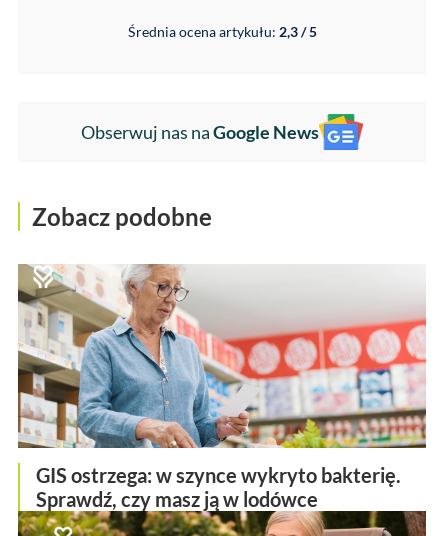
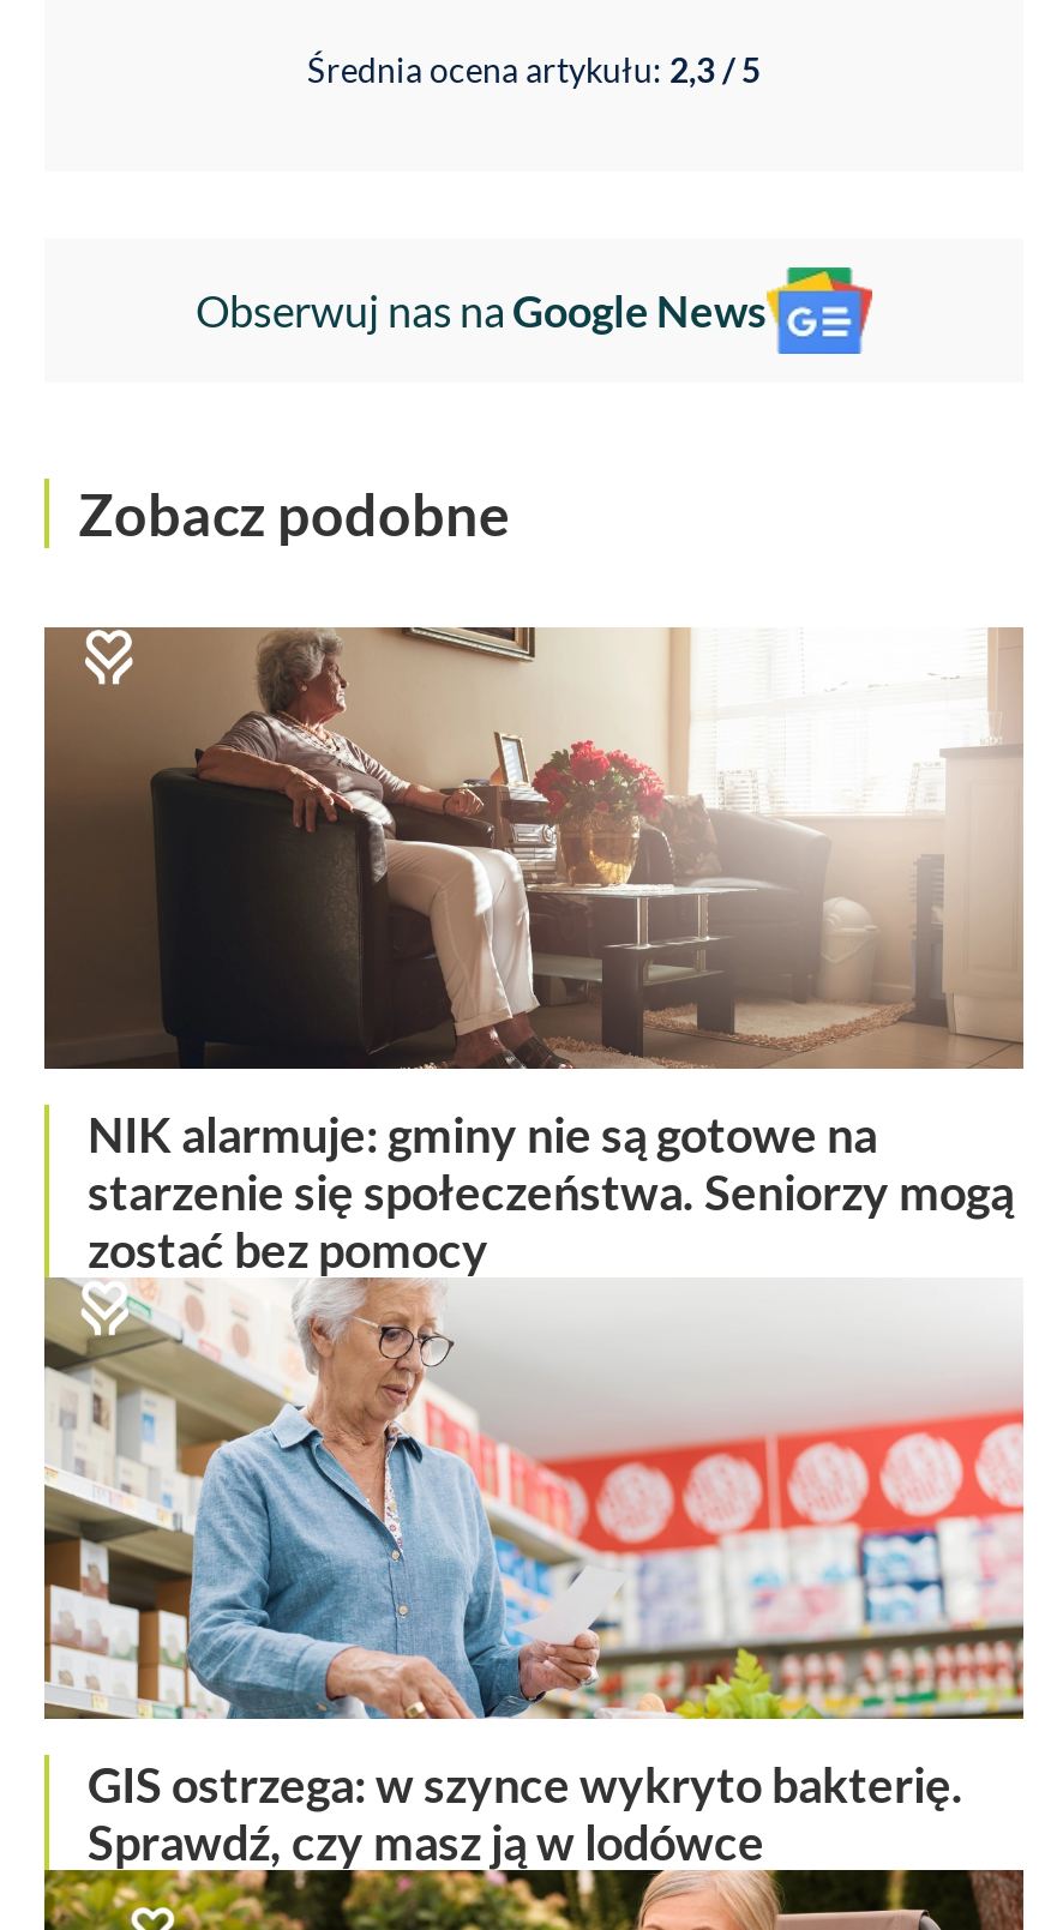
+ [image]
+ NIK alarmuje: gminy nie są gotowe na
+ starzenie się społeczeństwa. Seniorzy mogą
+ zostać bez pomocy
